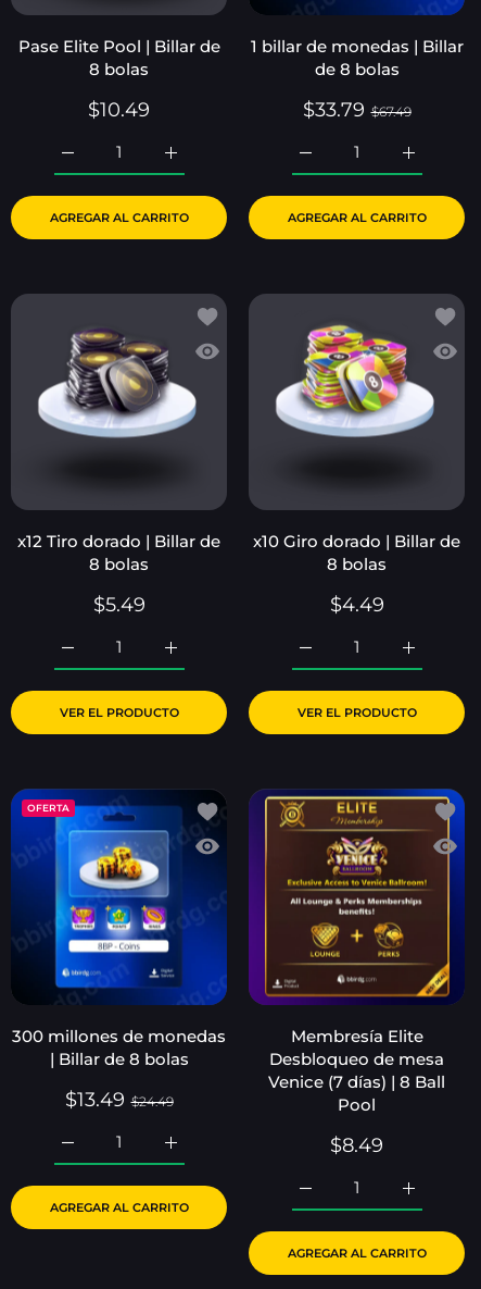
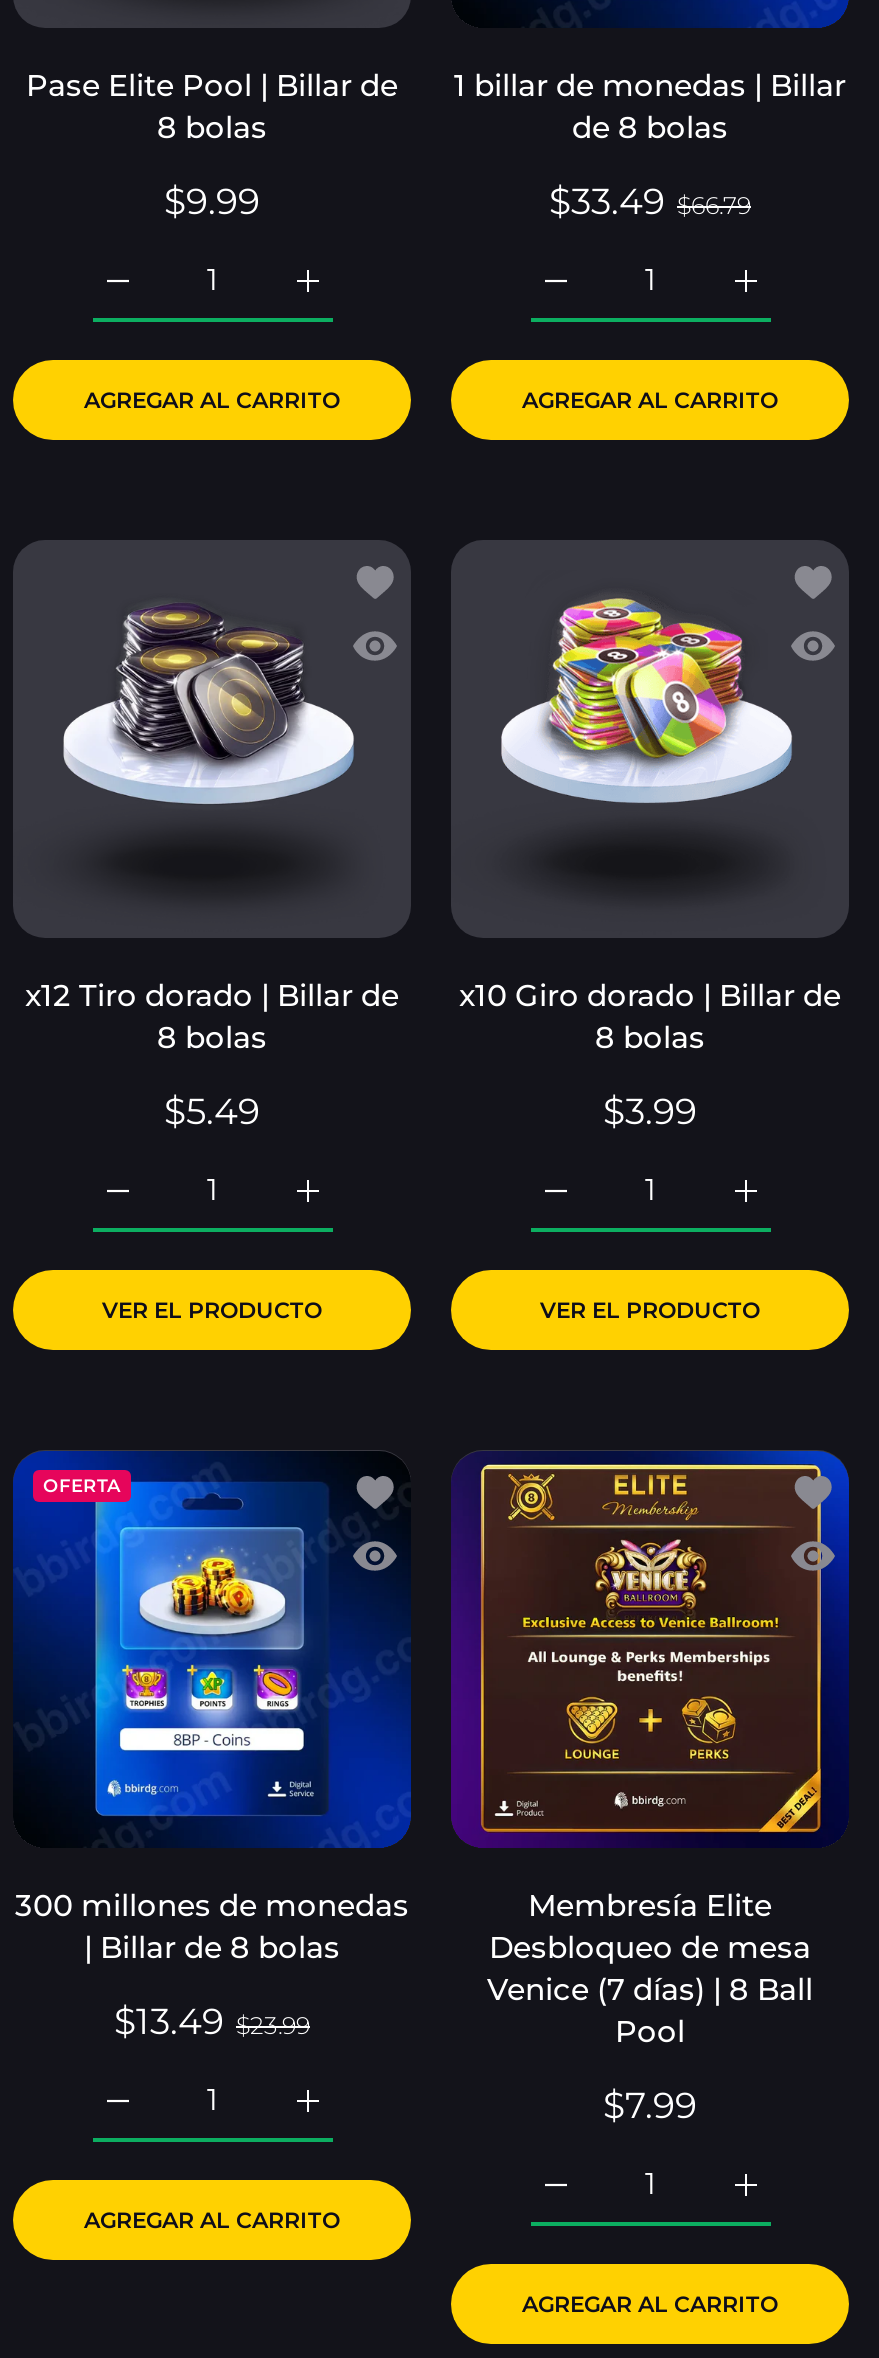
- $10.49
+ $9.99

- $33.79 $67.49
+ $33.49 $66.79

- $4.49
+ $3.99

- $13.49 $24.49
+ $13.49 $23.99

- $8.49
+ $7.99
